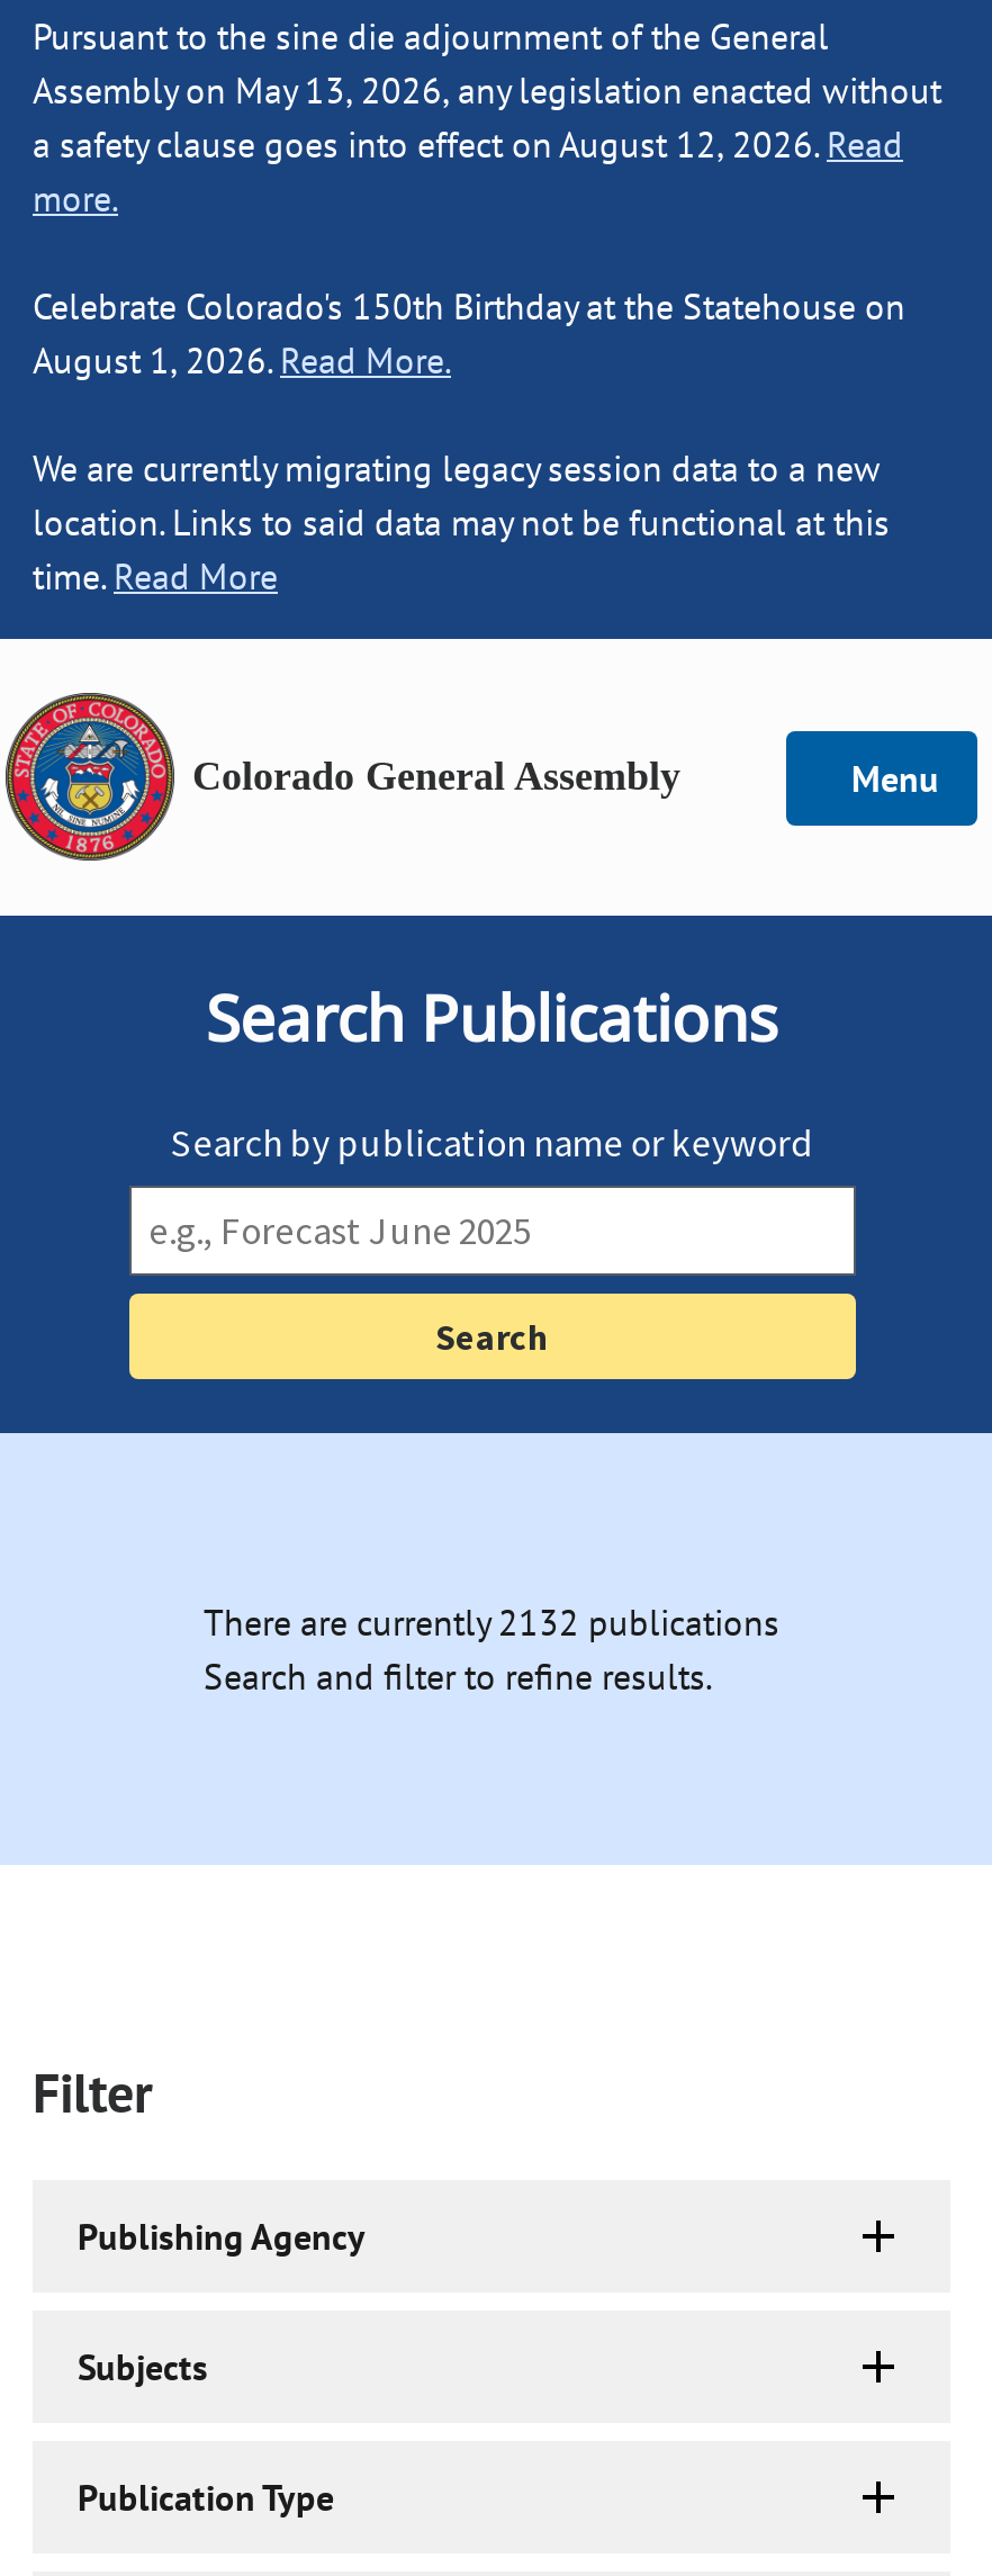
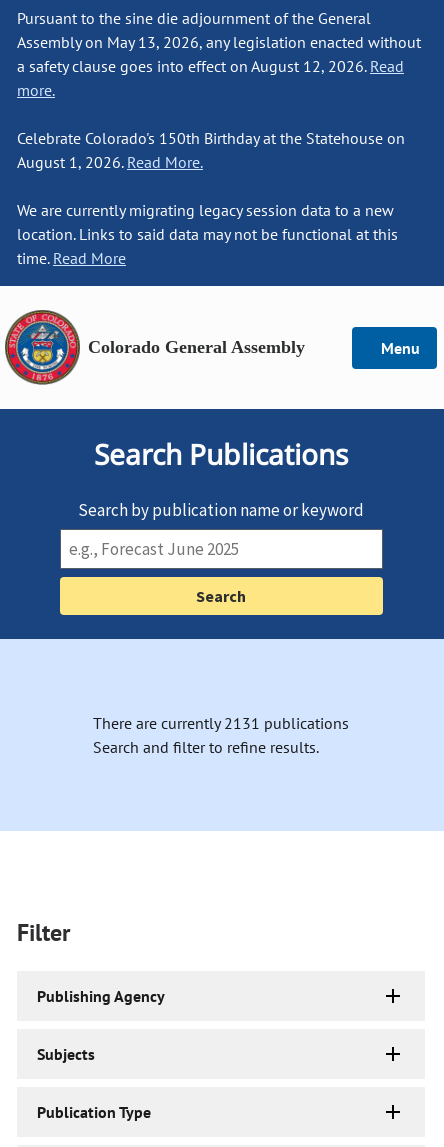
- There are currently 2132 publications
+ There are currently 2131 publications
